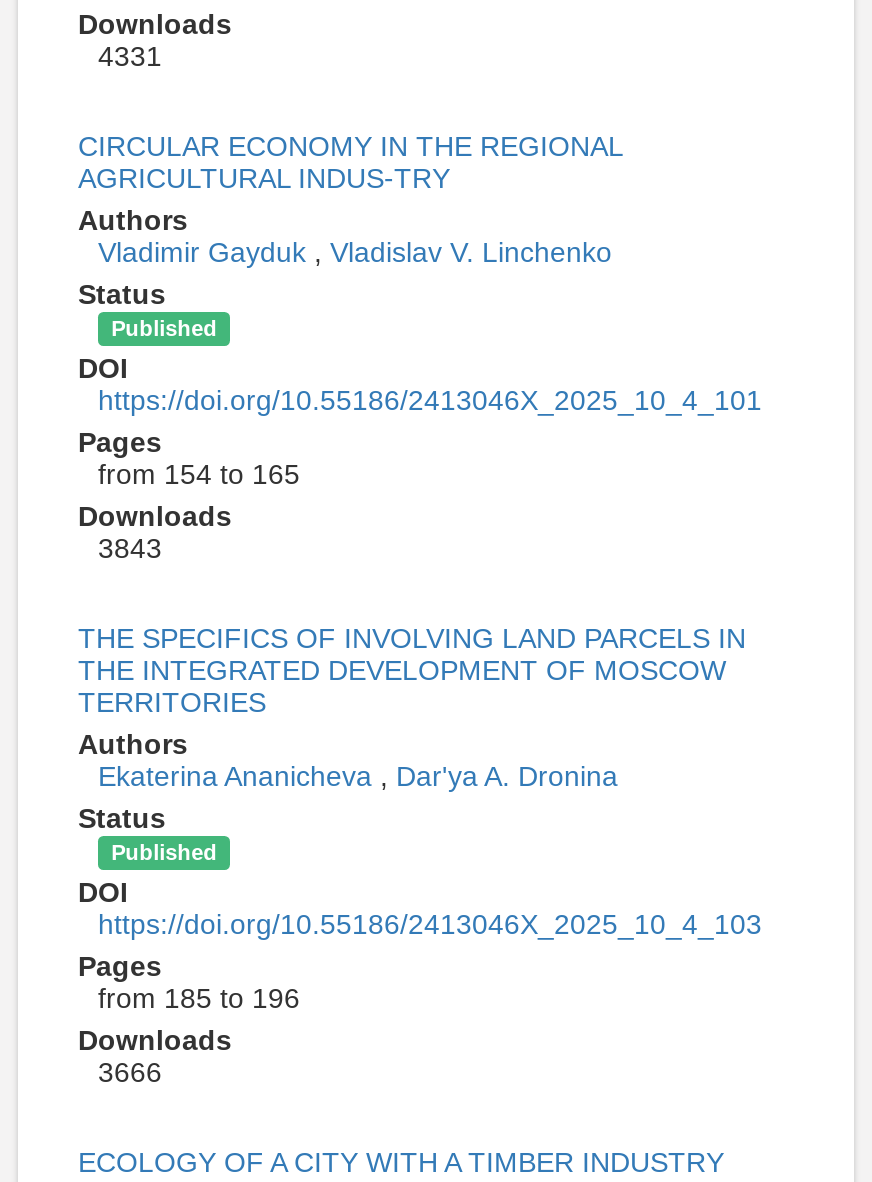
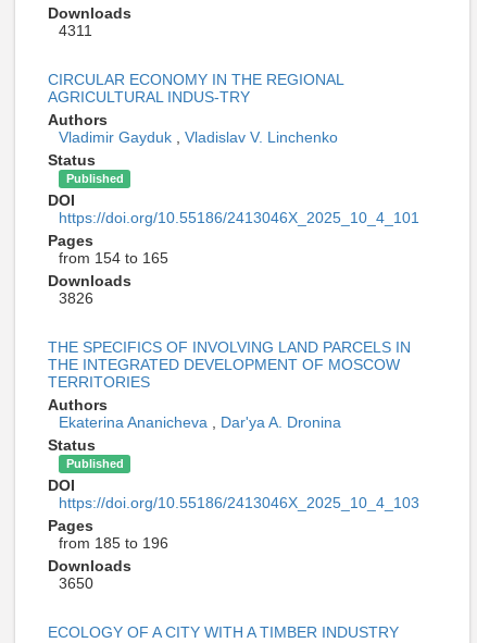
- 4331
+ 4311

- 3843
+ 3826

- 3666
+ 3650
